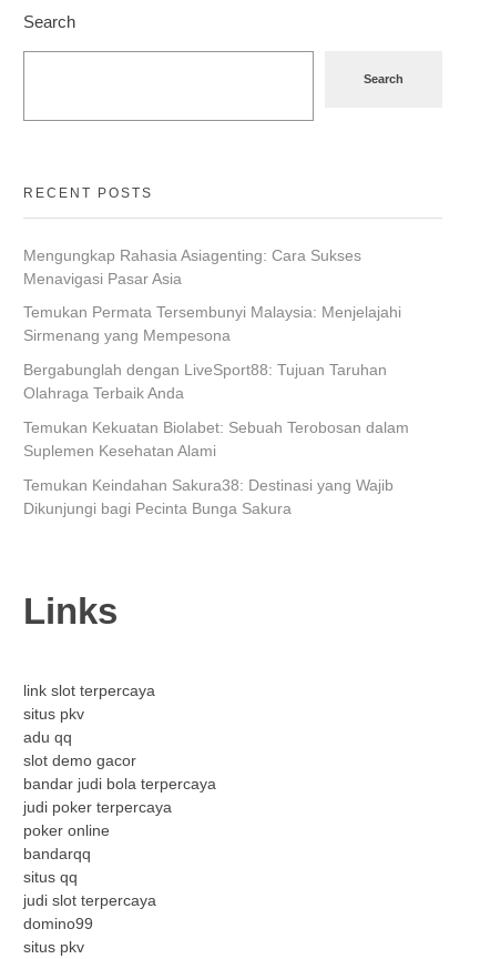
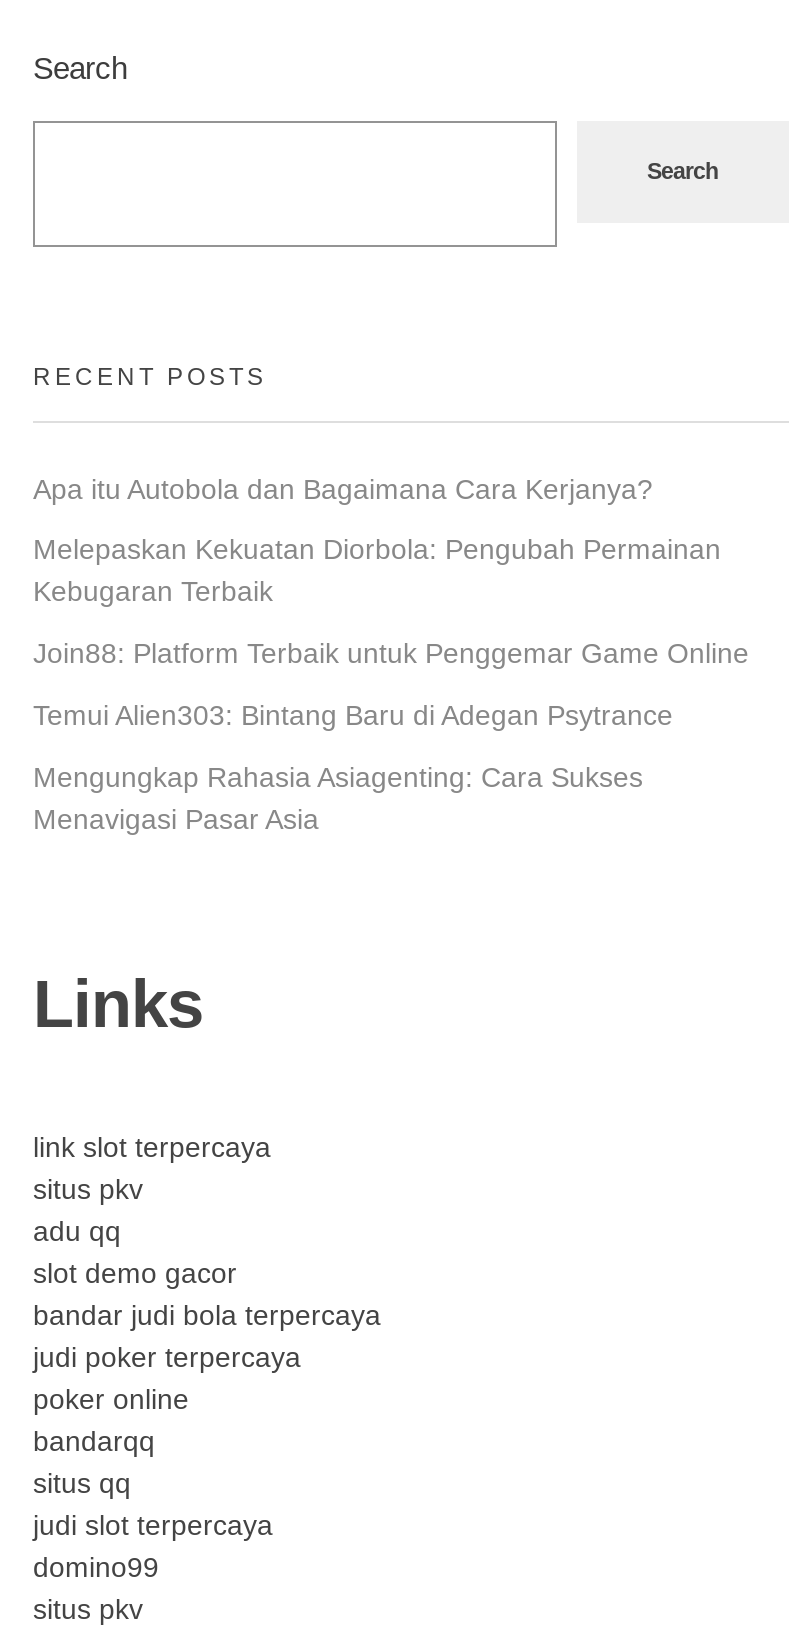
+ Apa itu Autobola dan Bagaimana Cara Kerjanya?
+ Melepaskan Kekuatan Diorbola: Pengubah Permainan
+ Kebugaran Terbaik
+ Join88: Platform Terbaik untuk Penggemar Game Online
+ Temui Alien303: Bintang Baru di Adegan Psytrance

moved down: Mengungkap Rahasia Asiagenting: Cara Sukses | Menavigasi Pasar Asia

- Temukan Permata Tersembunyi Malaysia: Menjelajahi
- Sirmenang yang Mempesona
- Bergabunglah dengan LiveSport88: Tujuan Taruhan
- Olahraga Terbaik Anda
- Temukan Kekuatan Biolabet: Sebuah Terobosan dalam
- Suplemen Kesehatan Alami
- Temukan Keindahan Sakura38: Destinasi yang Wajib
- Dikunjungi bagi Pecinta Bunga Sakura
